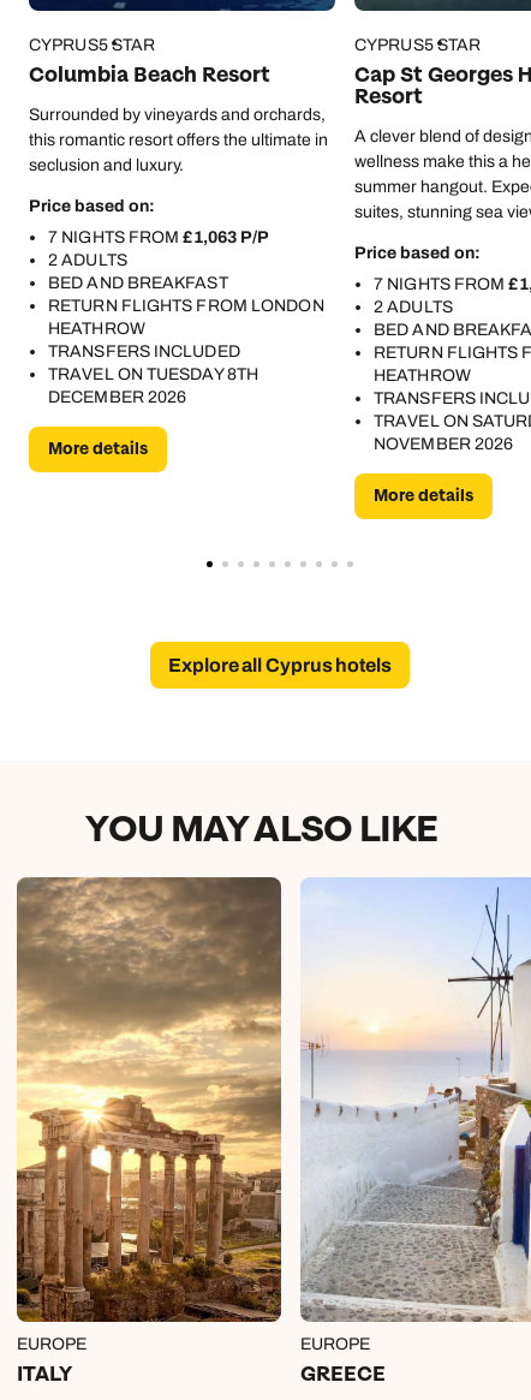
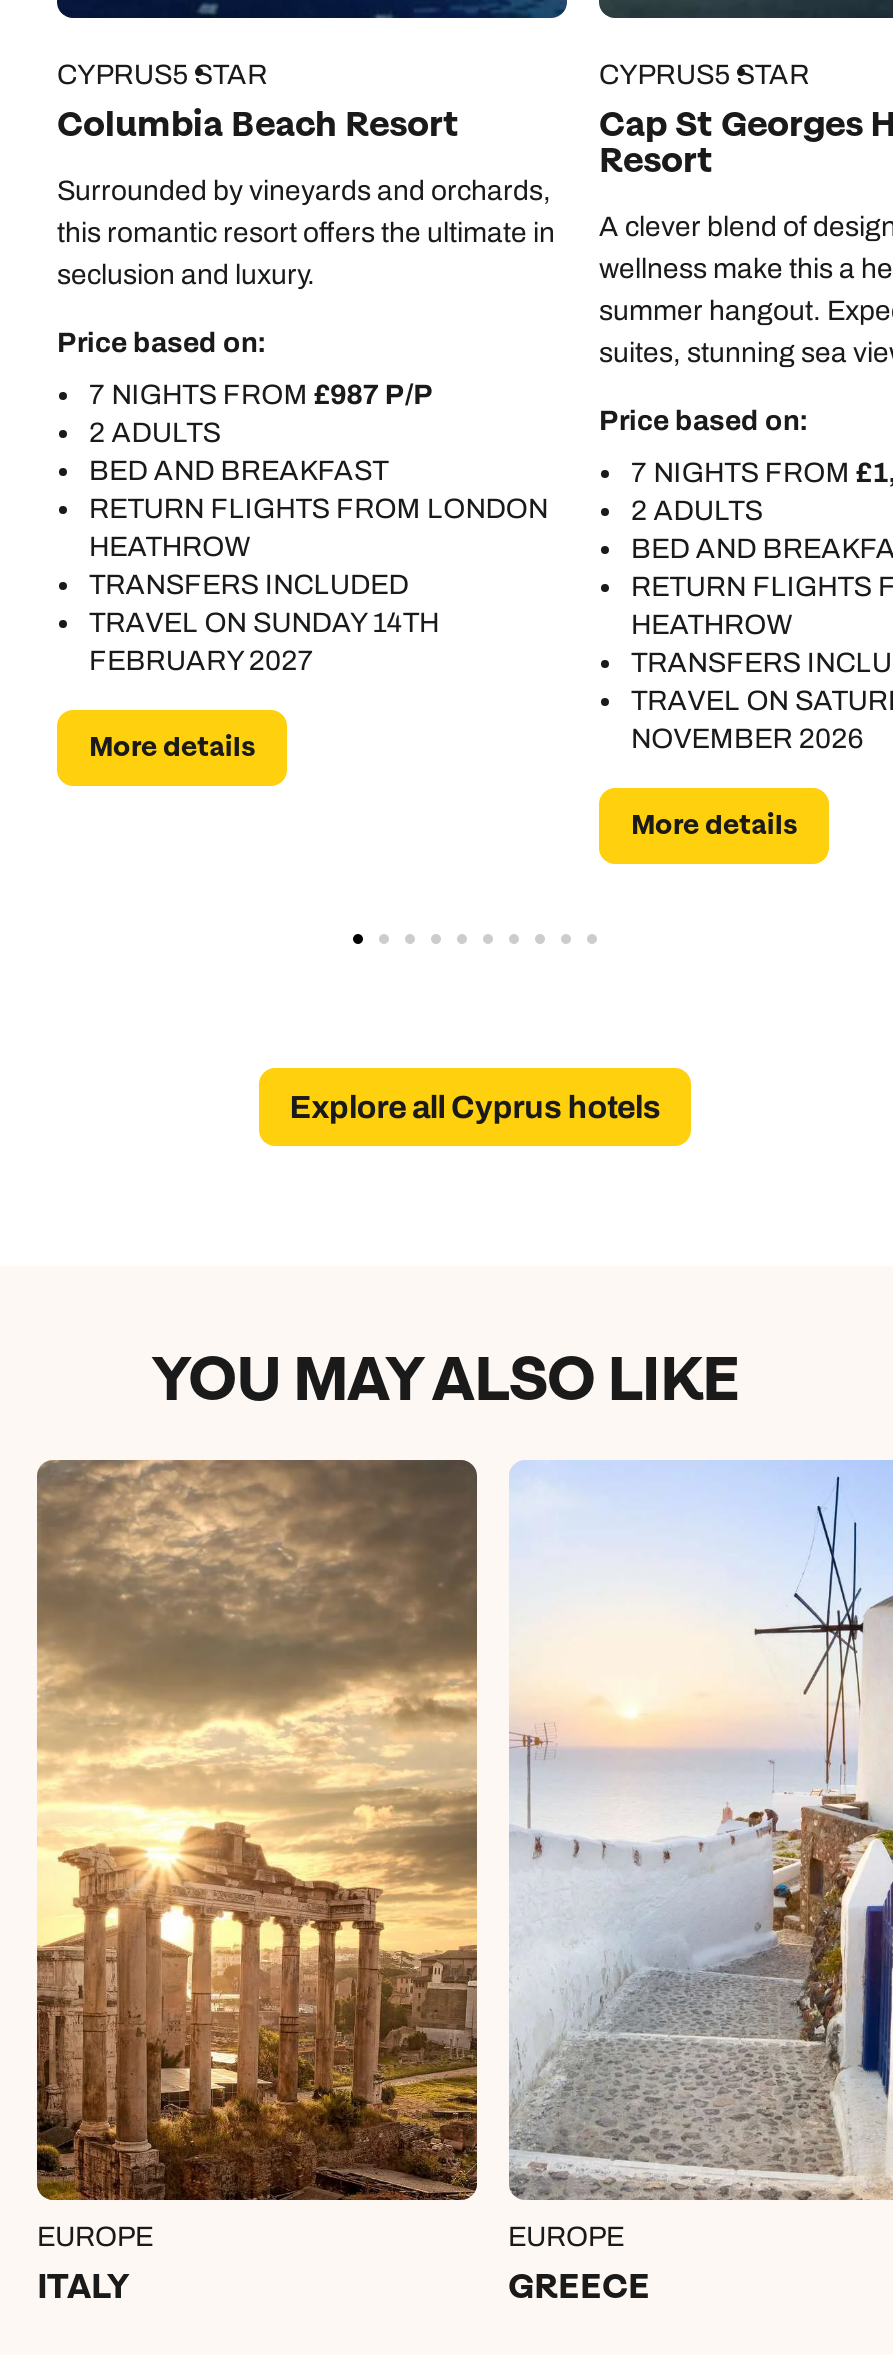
- 7 NIGHTS FROM £1,063 P/P
+ 7 NIGHTS FROM £987 P/P

- TRAVEL ON TUESDAY 8TH
- DECEMBER 2026
+ TRAVEL ON SUNDAY 14TH
+ FEBRUARY 2027
